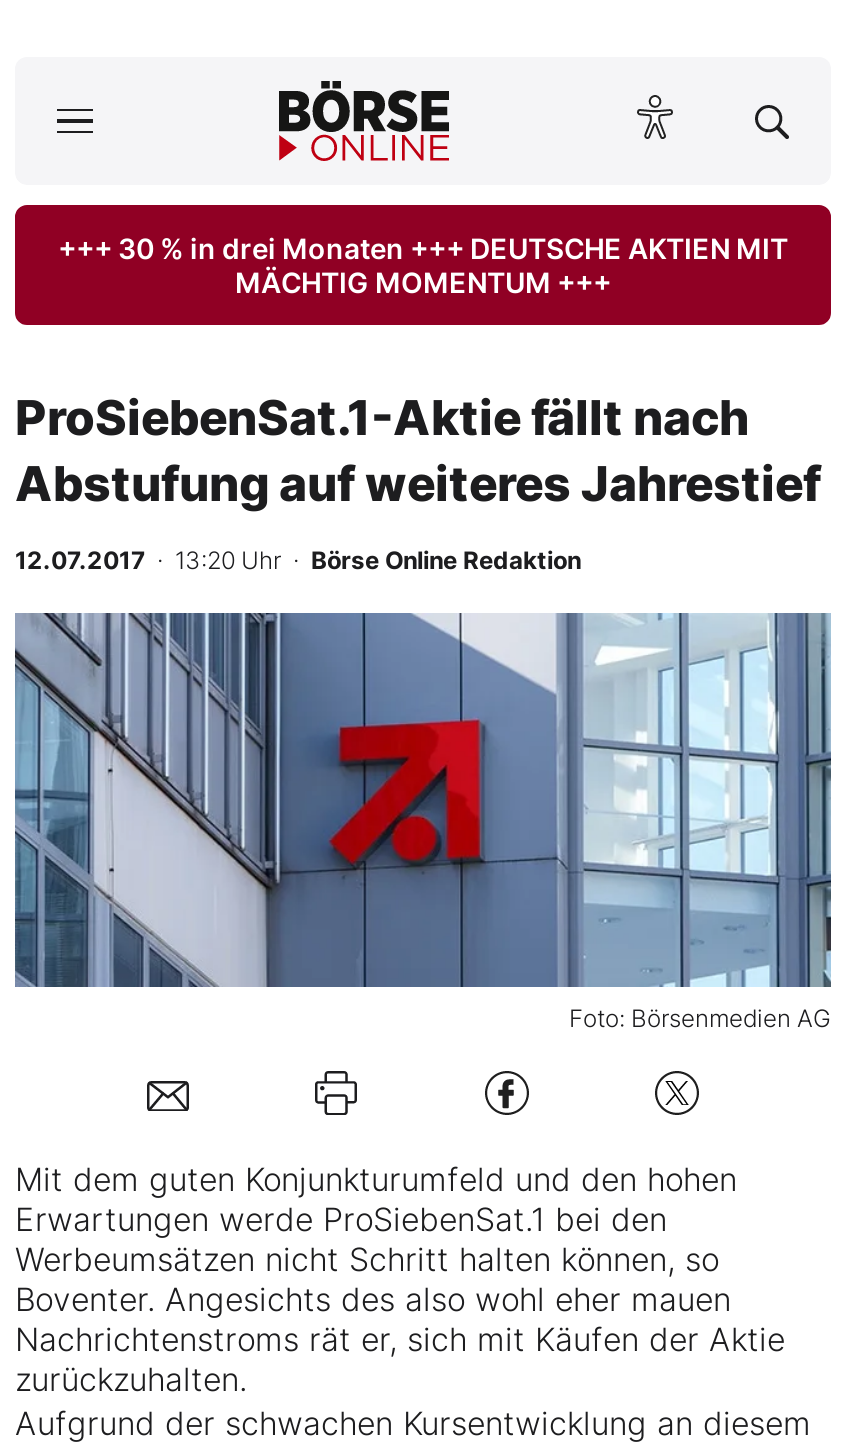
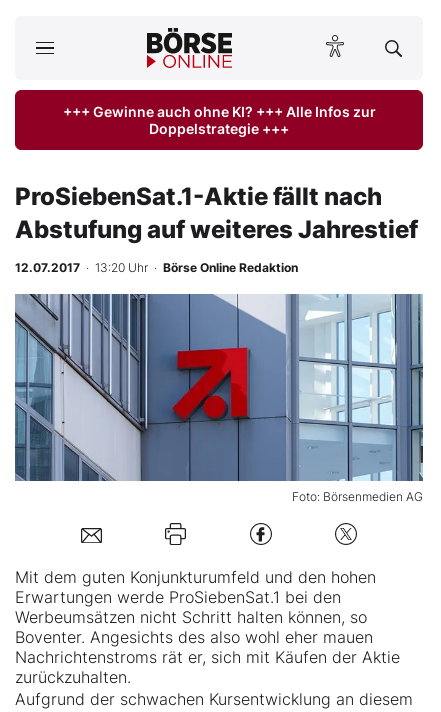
- +++ 30 % in drei Monaten +++ DEUTSCHE AKTIEN MIT
- MÄCHTIG MOMENTUM +++
+ +++ Gewinne auch ohne KI? +++ Alle Infos zur
+ Doppelstrategie +++
